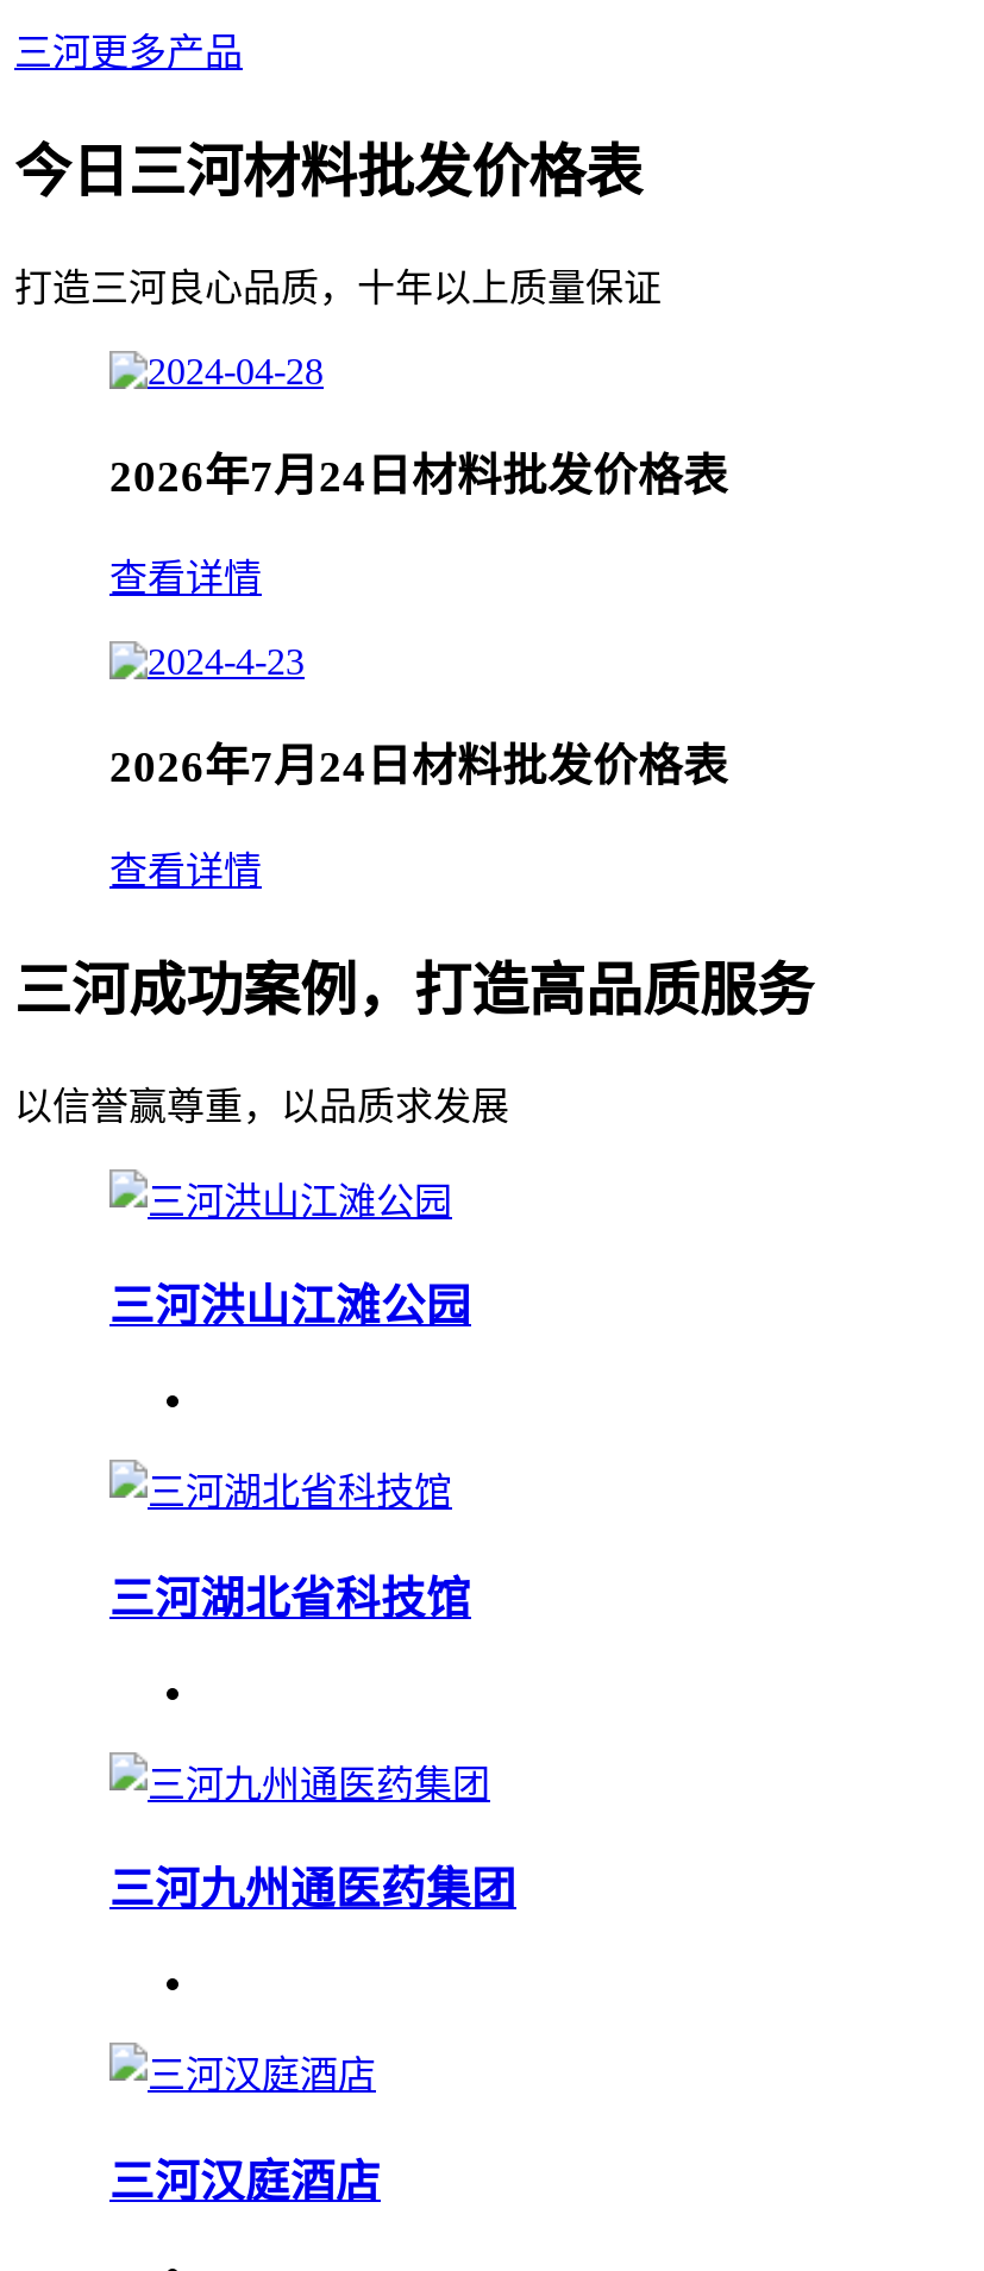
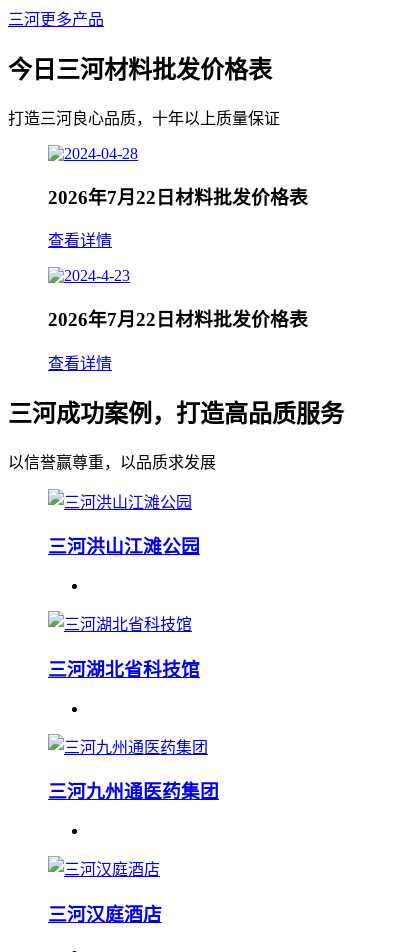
- 2026年7月24日材料批发价格表
+ 2026年7月22日材料批发价格表

- 2026年7月24日材料批发价格表
+ 2026年7月22日材料批发价格表
